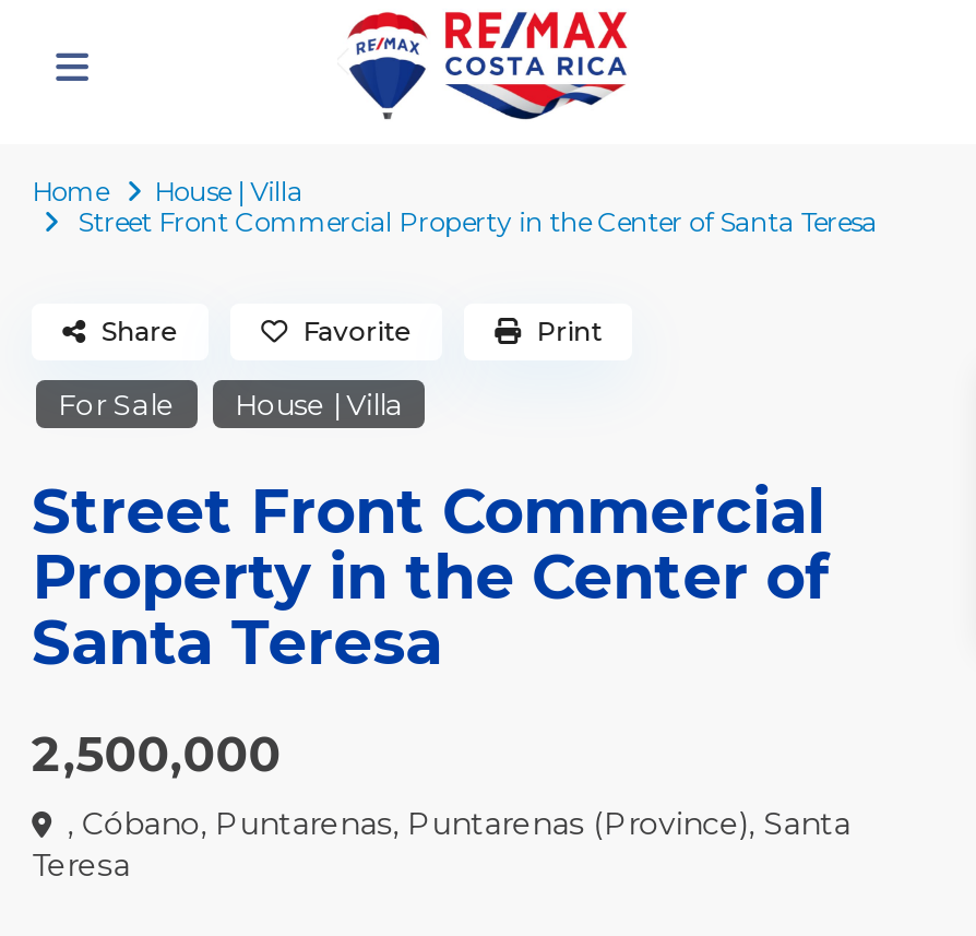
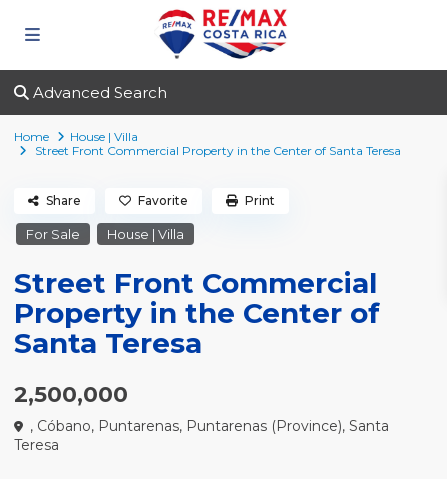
+ Advanced Search
